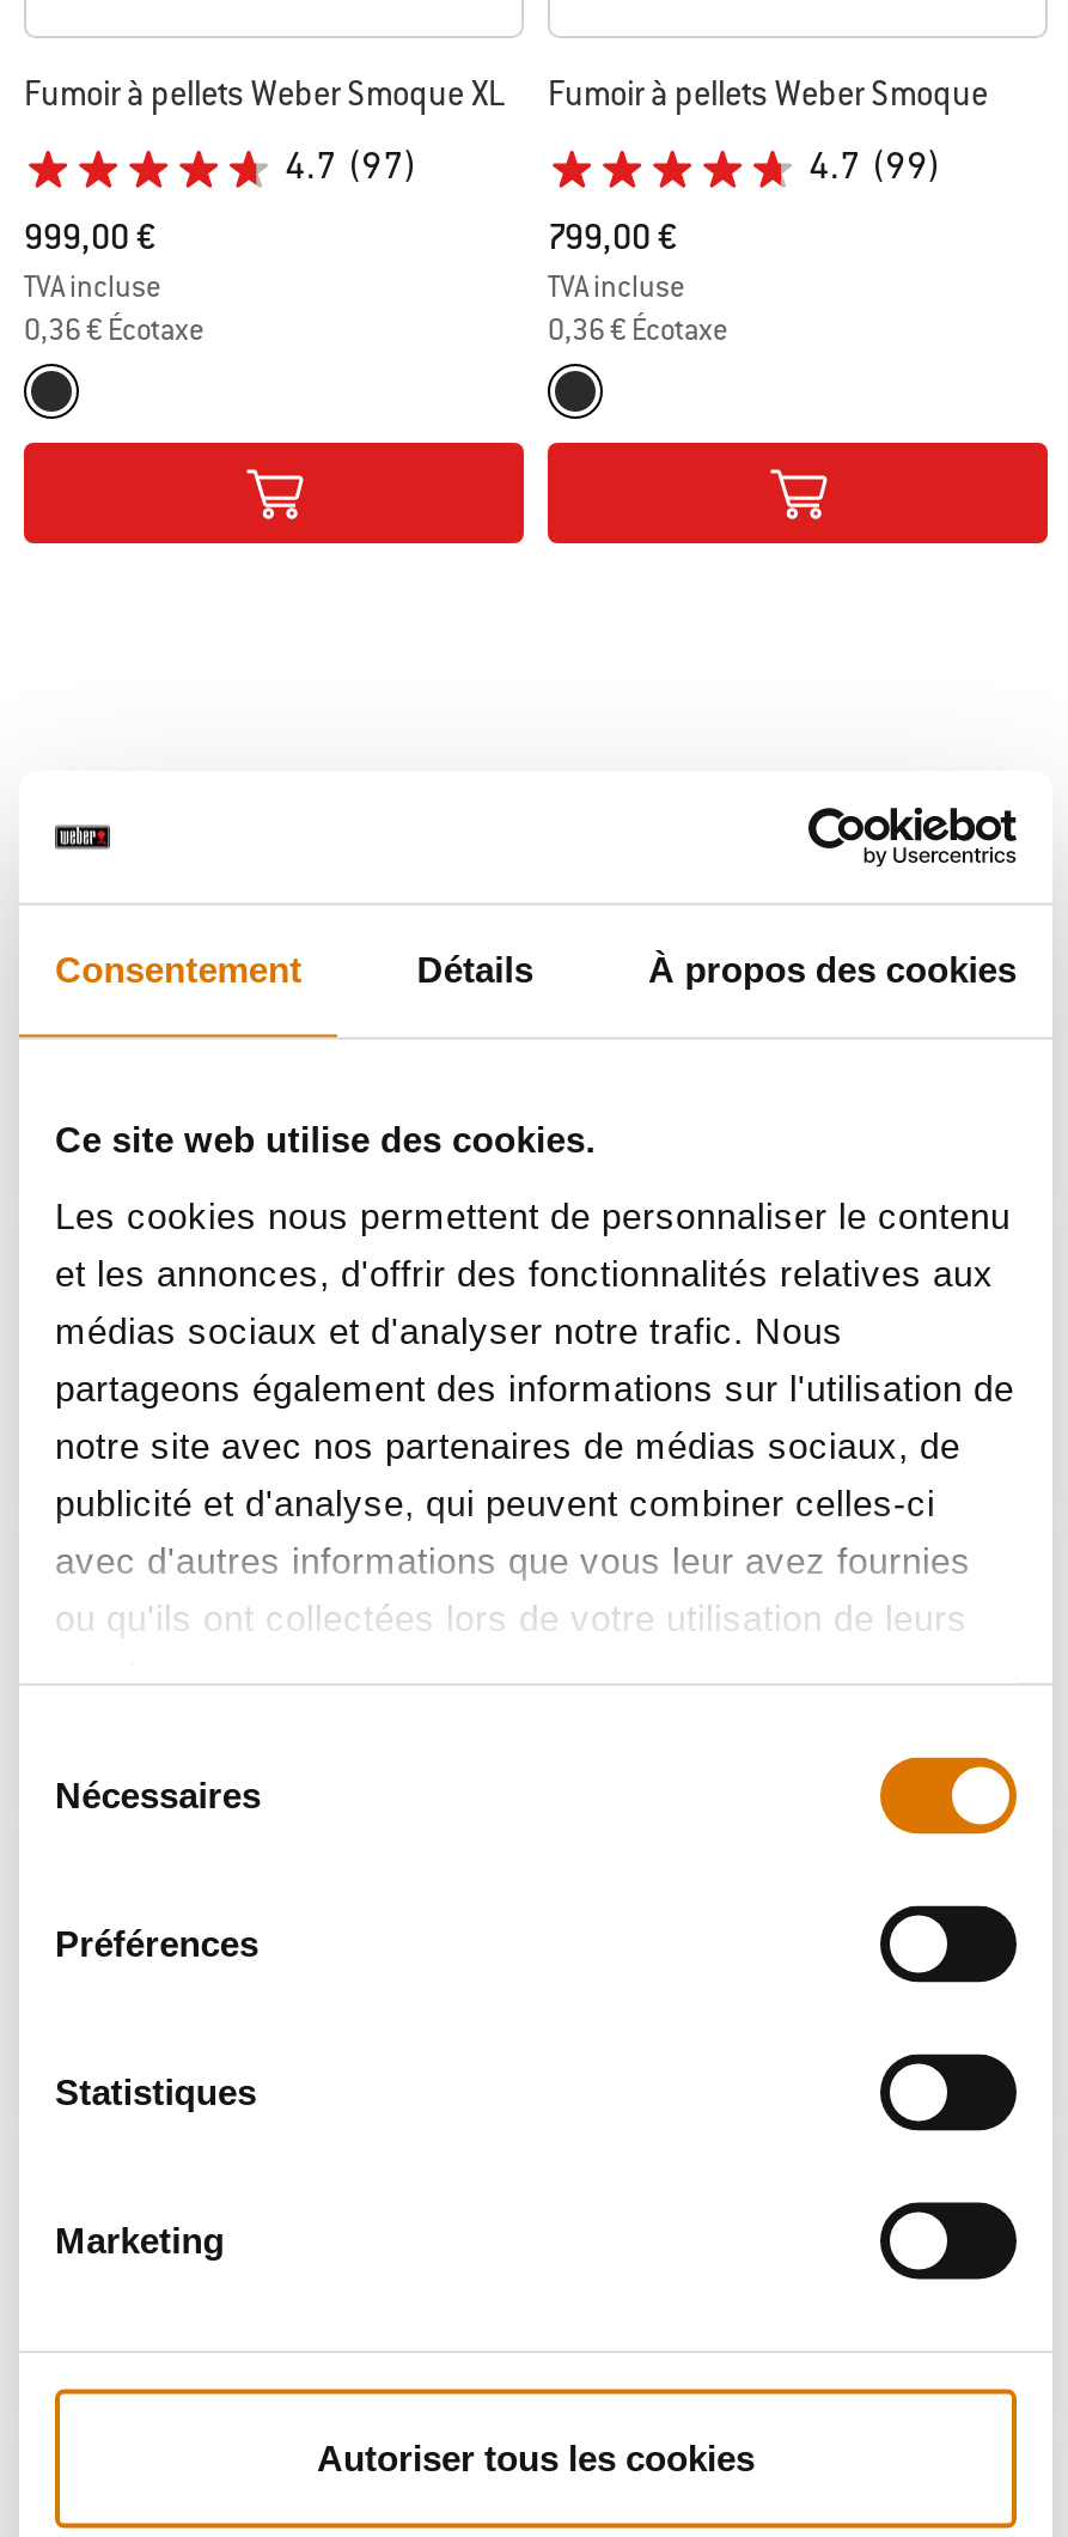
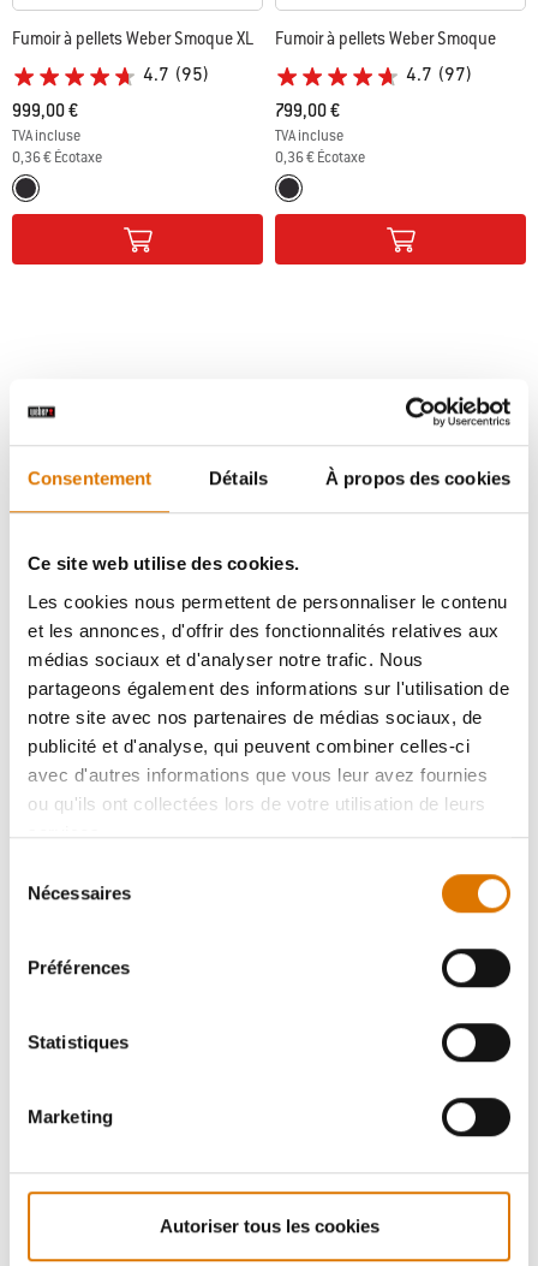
- 4.7 (97)
+ 4.7 (95)

- 4.7 (99)
+ 4.7 (97)
